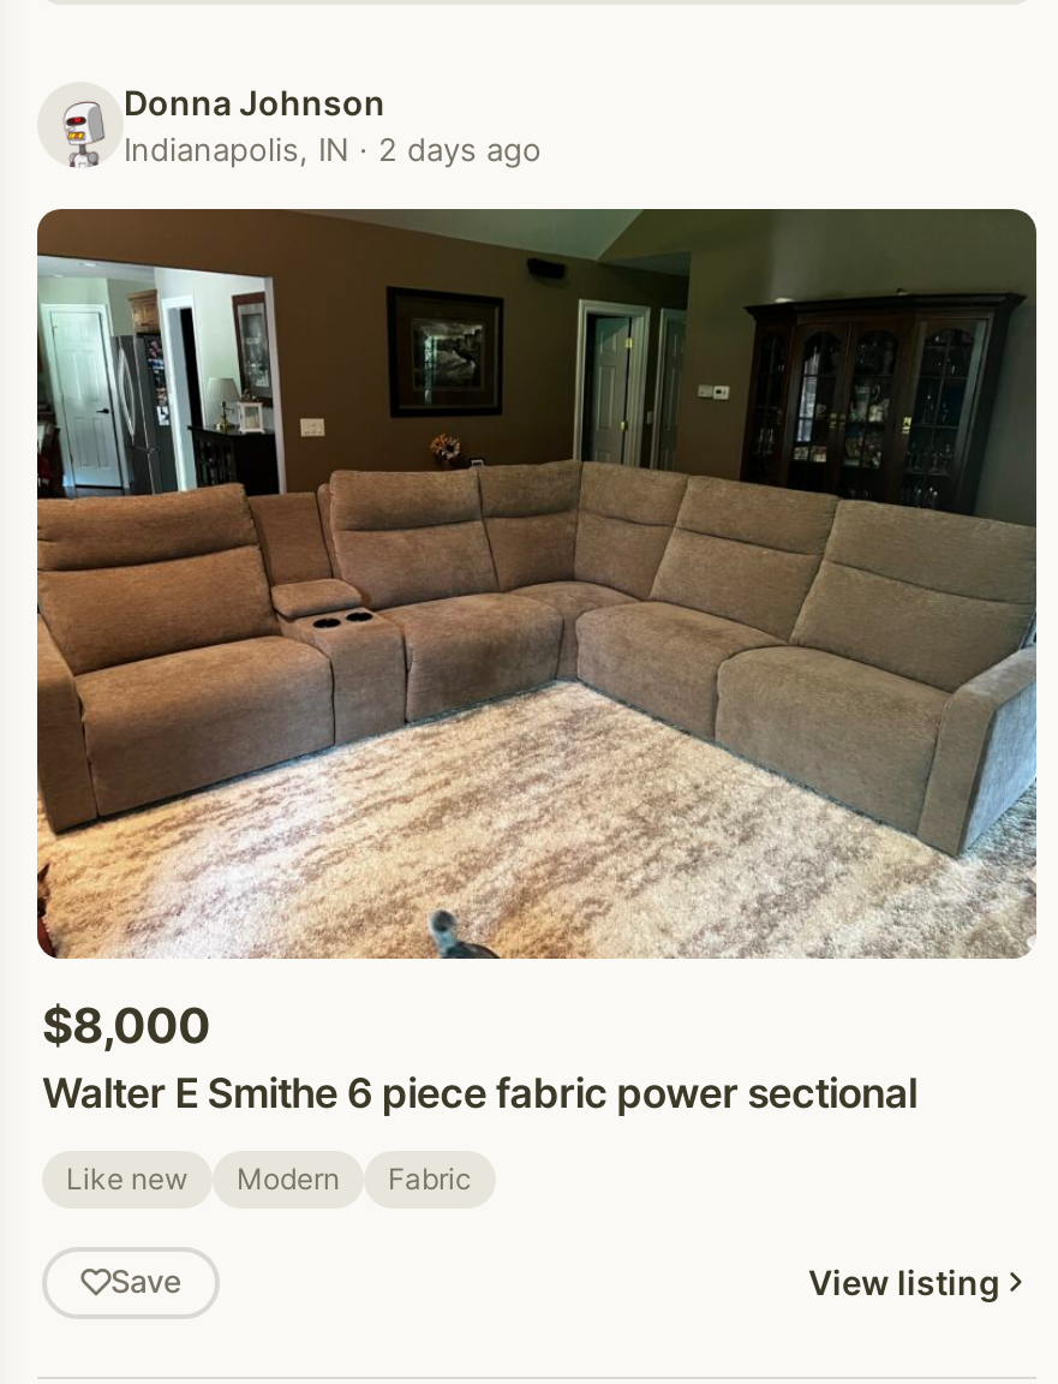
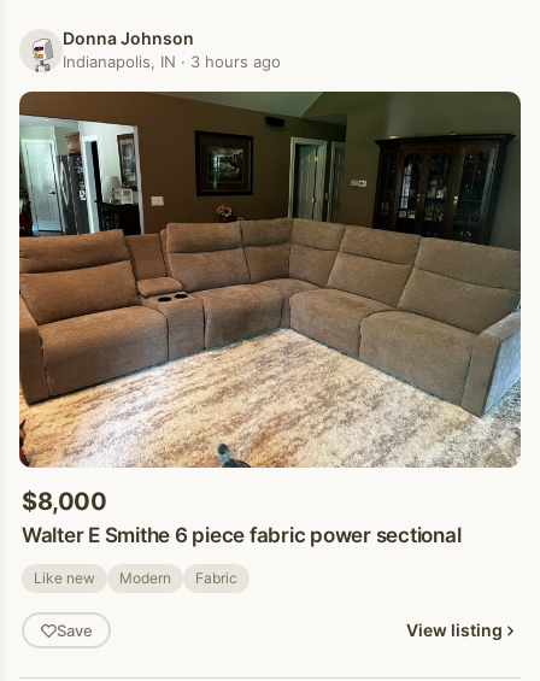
- Indianapolis, IN · 2 days ago
+ Indianapolis, IN · 3 hours ago
